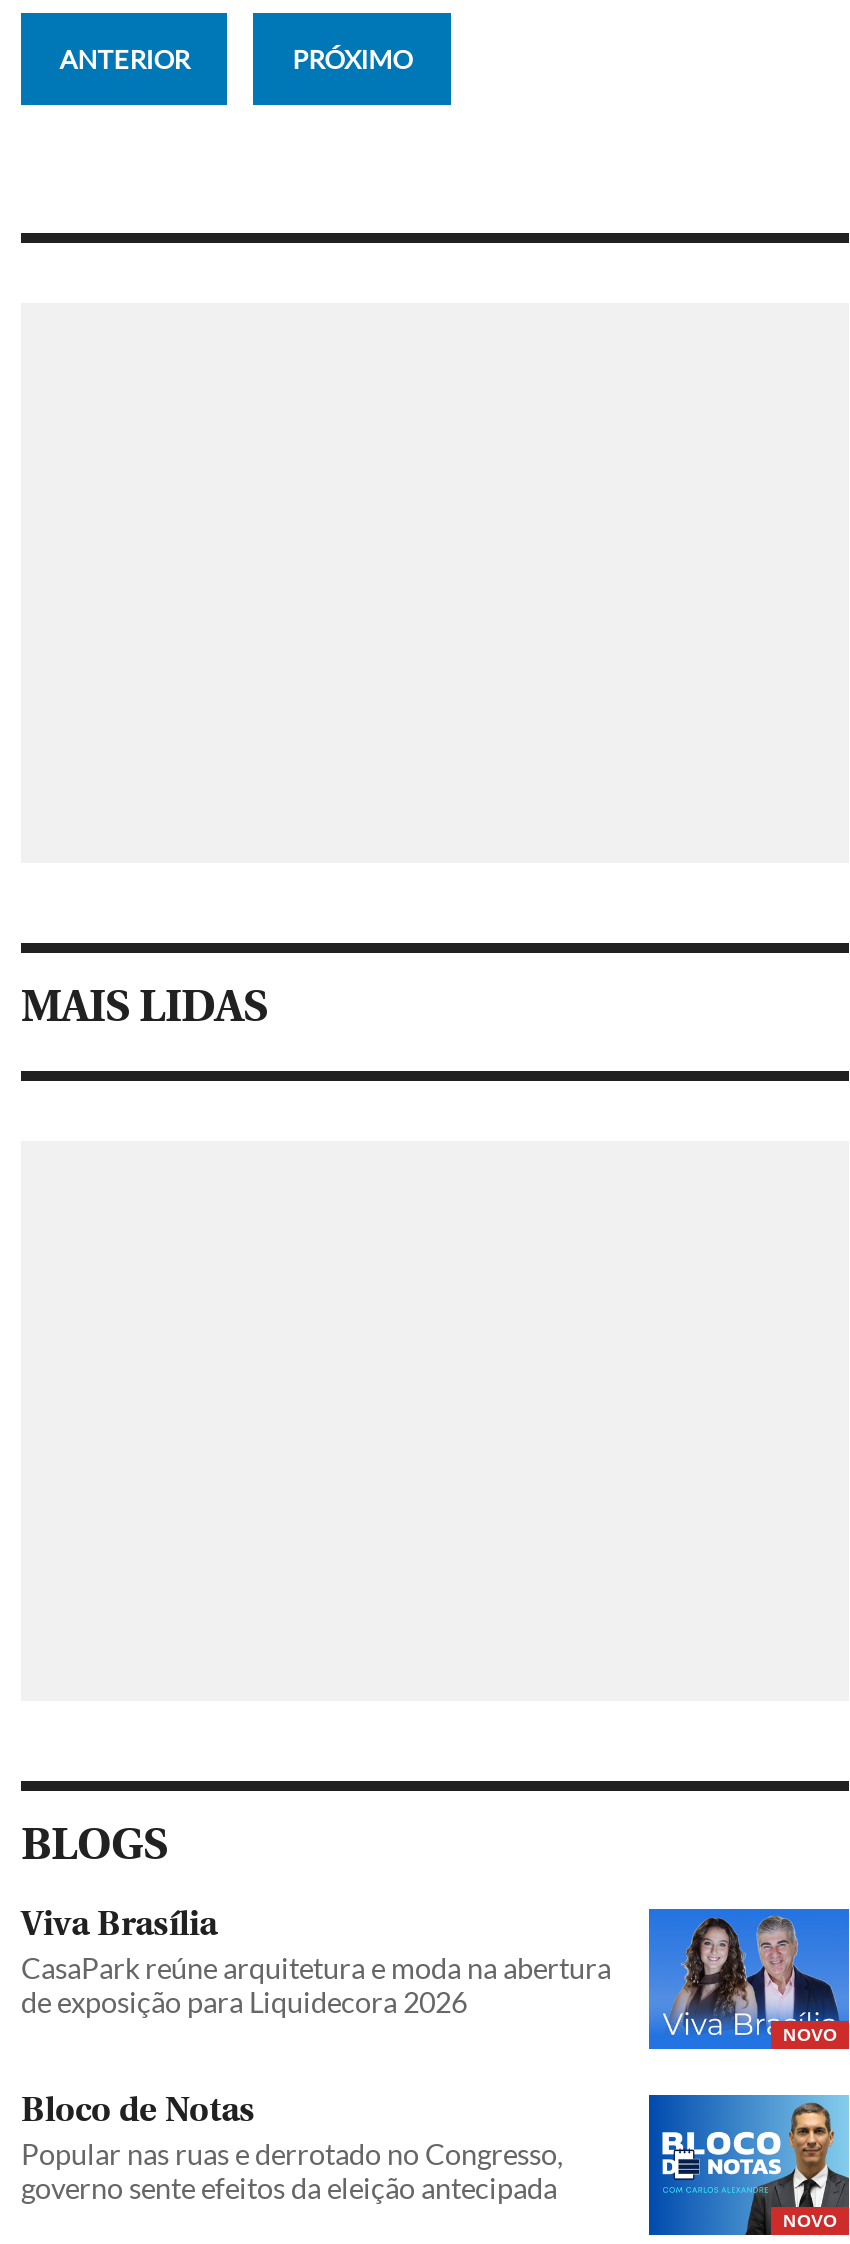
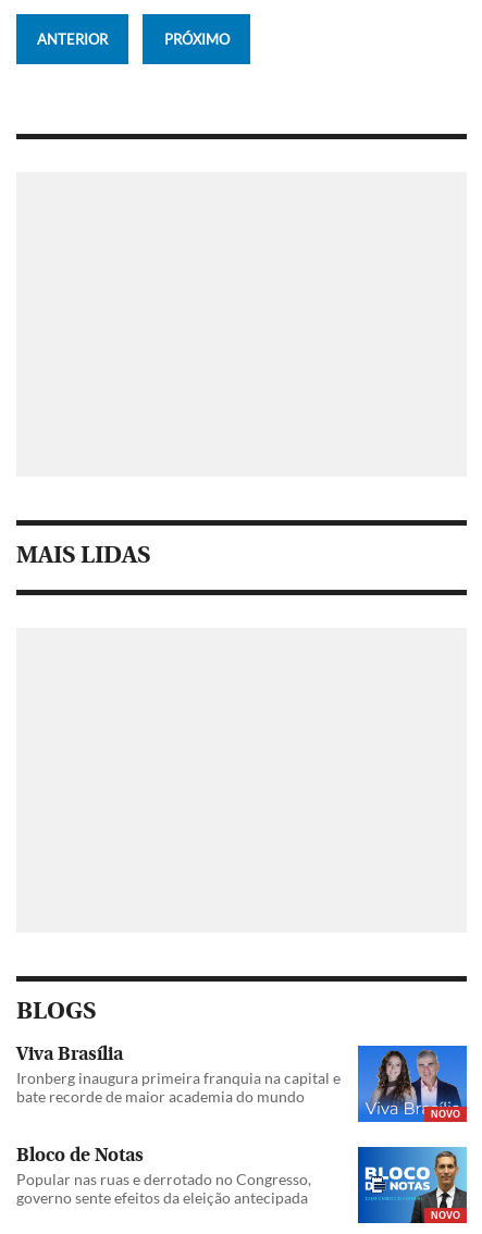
- CasaPark reúne arquitetura e moda na abertura
- de exposição para Liquidecora 2026
+ Ironberg inaugura primeira franquia na capital e
+ bate recorde de maior academia do mundo
